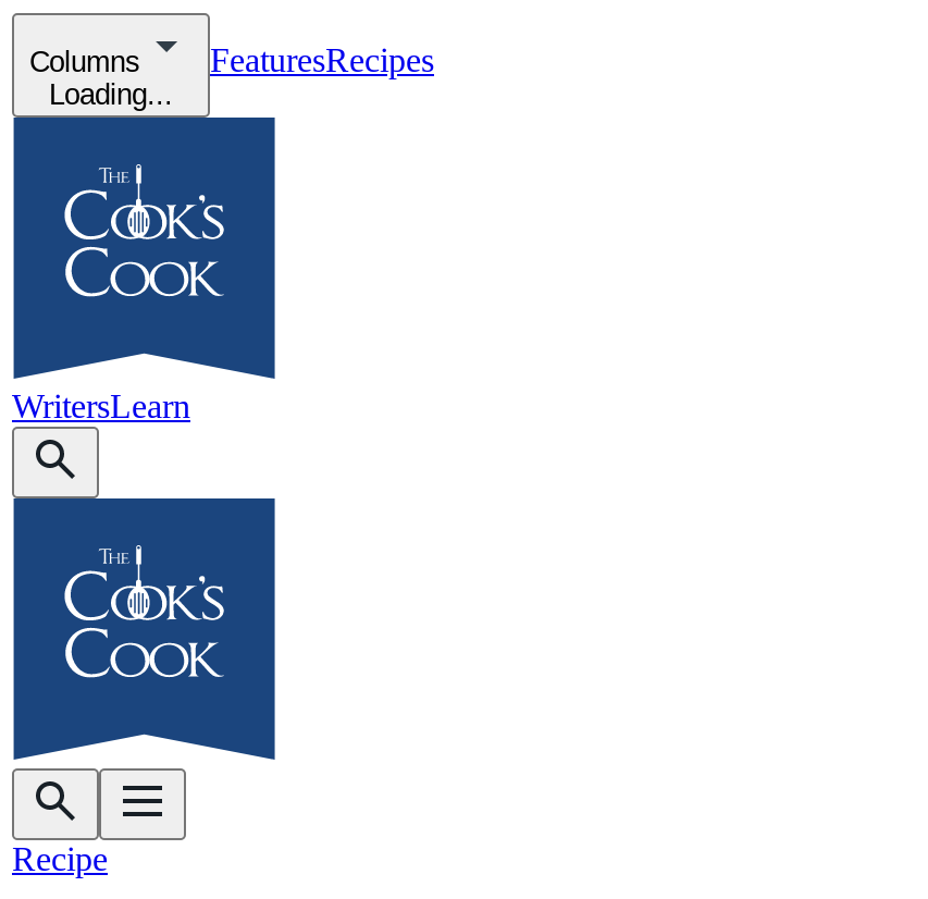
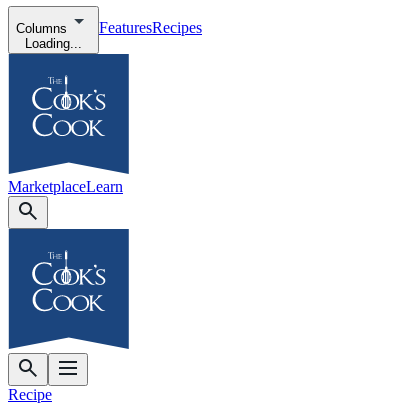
- WritersLearn
+ MarketplaceLearn
